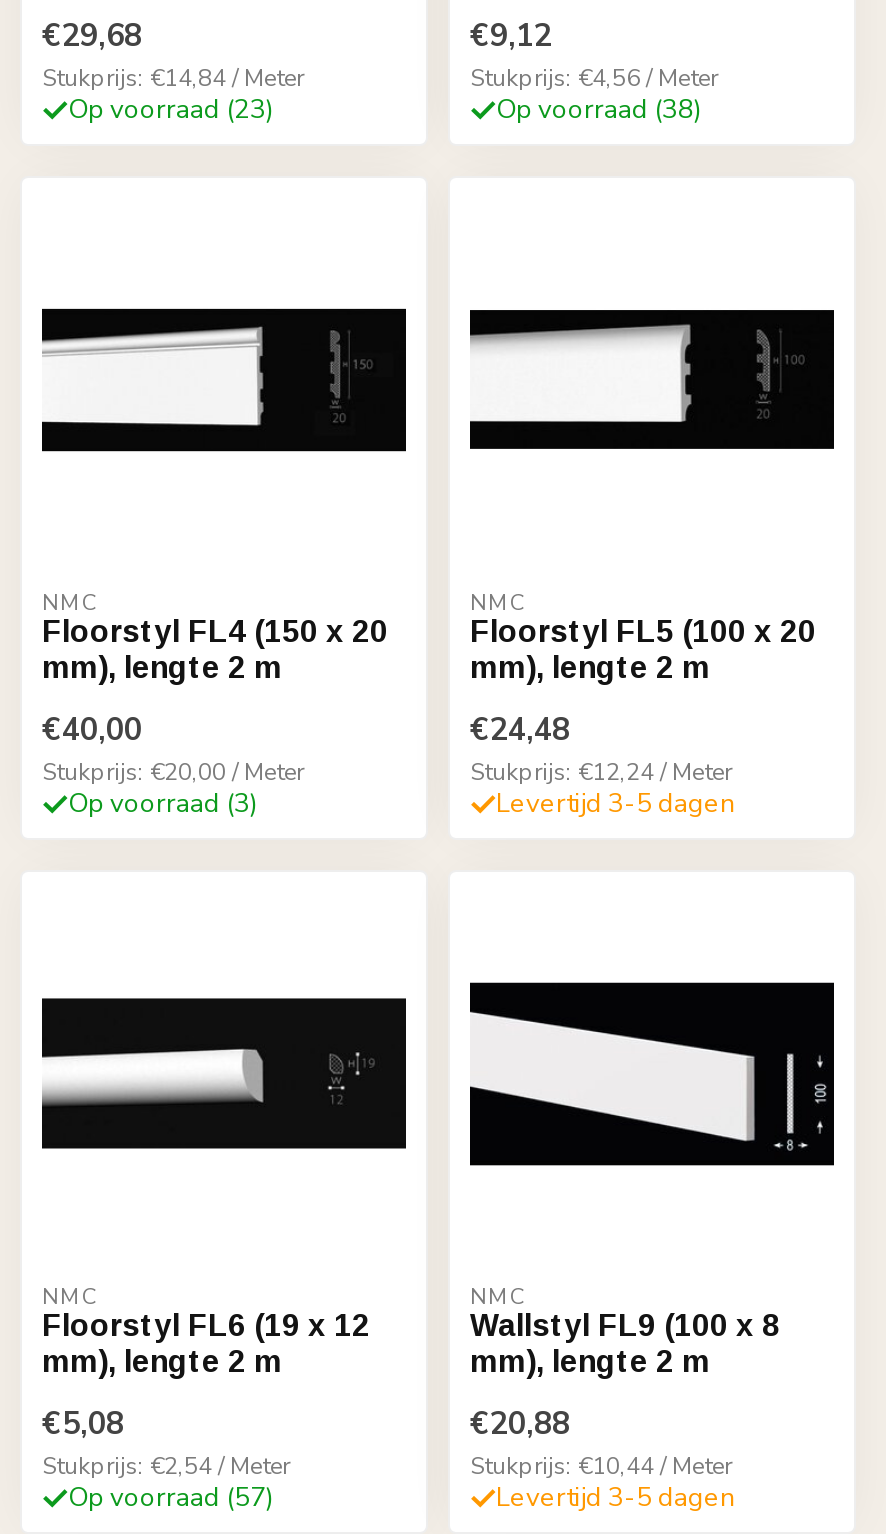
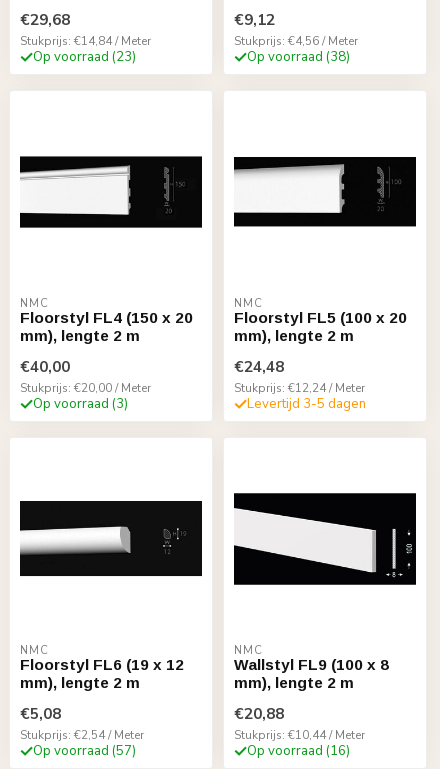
- Levertijd 3-5 dagen
+ Op voorraad (16)
